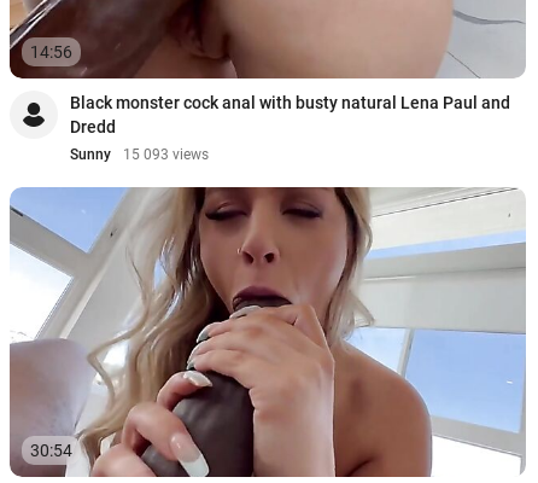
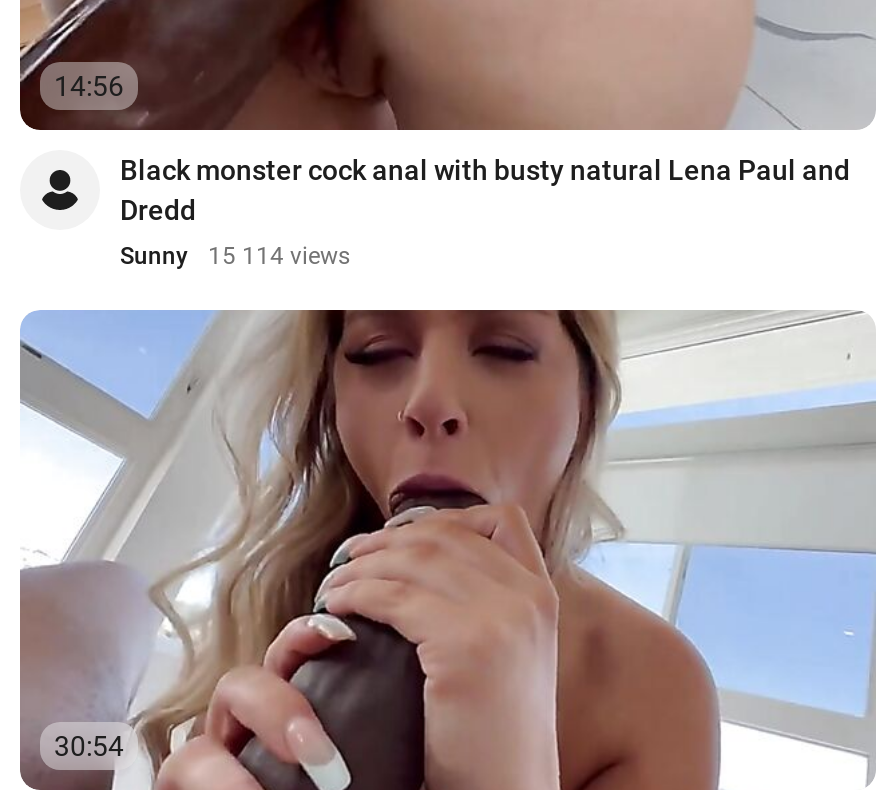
- Sunny 15 093 views
+ Sunny 15 114 views
